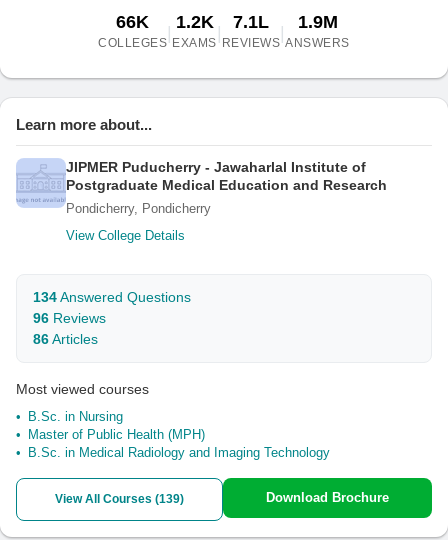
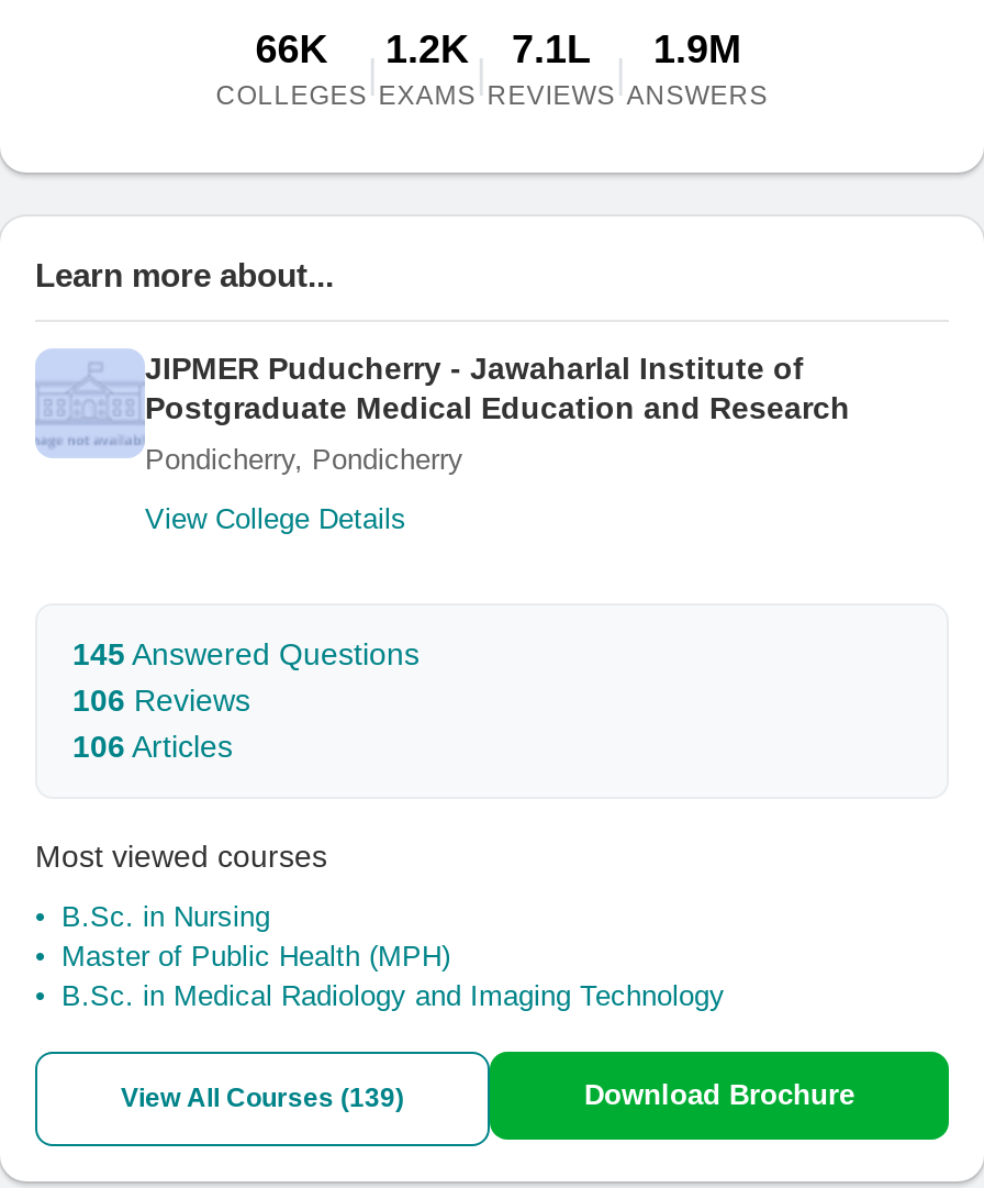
- 134 Answered Questions
+ 145 Answered Questions

- 96 Reviews
+ 106 Reviews

- 86 Articles
+ 106 Articles
